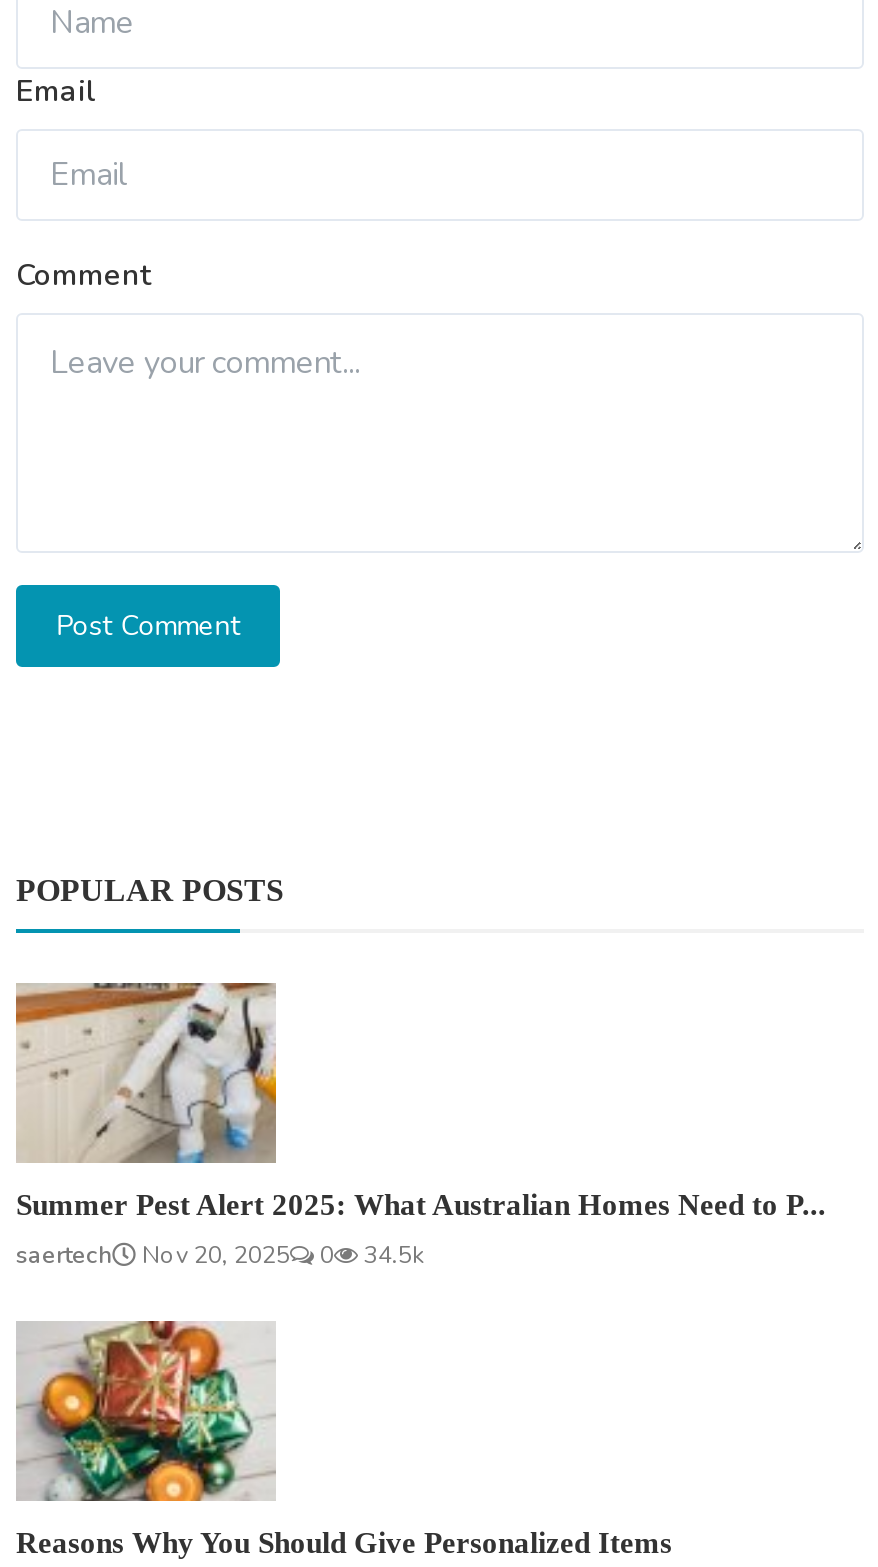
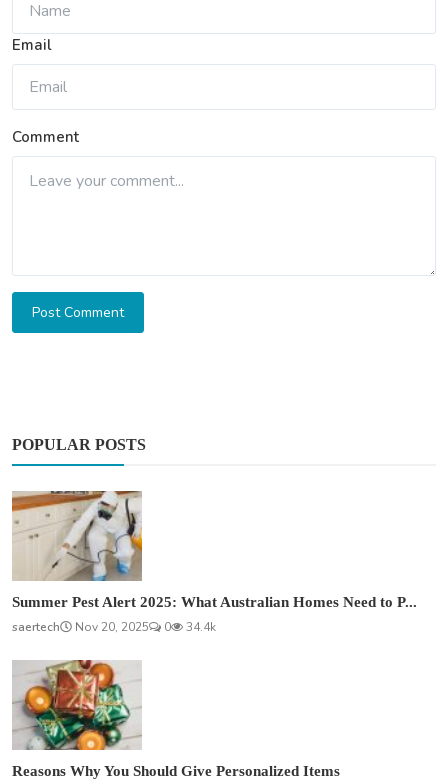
- 34.5k
+ 34.4k
